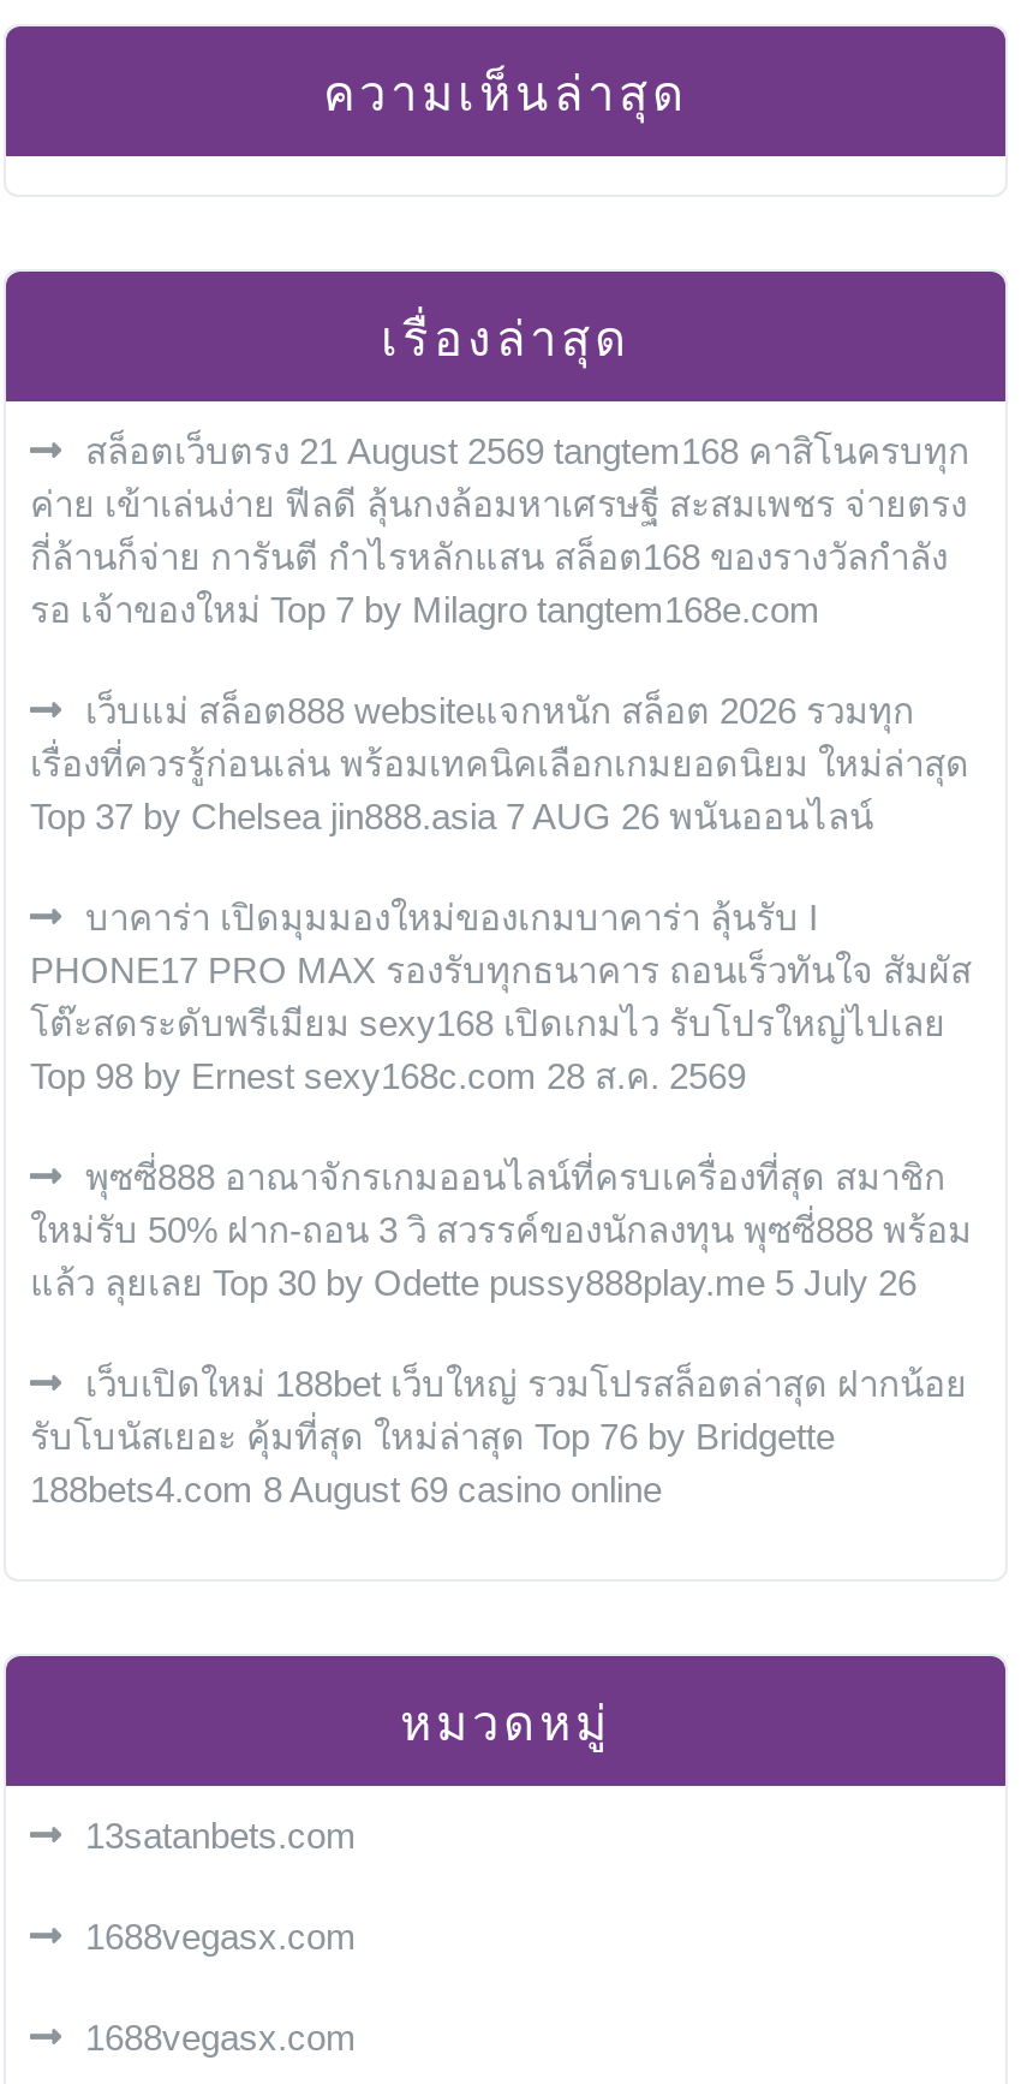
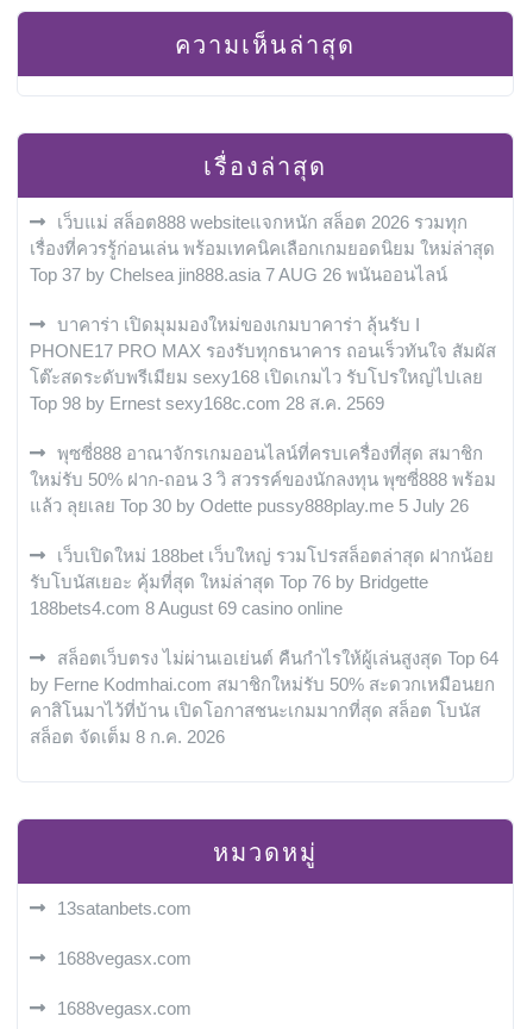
- สล็อตเว็บตรง 21 August 2569 tangtem168 คาสิโนครบทุก
- ค่าย เข้าเล่นง่าย ฟีลดี ลุ้นกงล้อมหาเศรษฐี สะสมเพชร จ่ายตรง
- กี่ล้านก็จ่าย การันตี กำไรหลักแสน สล็อต168 ของรางวัลกำลัง
- รอ เจ้าของใหม่ Top 7 by Milagro tangtem168e.com

moved up: เรื่องที่ควรรู้ก่อนเล่น พร้อมเทคนิคเลือกเกมยอดนิยม ใหม่ล่าสุด | Top 37 by Chelsea jin888.asia 7 AUG 26 พนันออนไลน์ | บาคาร่า เปิดมุมมองใหม่ของเกมบาคาร่า ลุ้นรับ I | ... | รับโบนัสเยอะ คุ้มที่สุด ใหม่ล่าสุด Top 76 by Bridgette | 188bets4.com 8 August 69 casino online

+ สล็อตเว็บตรง ไม่ผ่านเอเย่นต์ คืนกำไรให้ผู้เล่นสูงสุด Top 64
+ by Ferne Kodmhai.com สมาชิกใหม่รับ 50% สะดวกเหมือนยก
+ คาสิโนมาไว้ที่บ้าน เปิดโอกาสชนะเกมมากที่สุด สล็อต โบนัส
+ สล็อต จัดเต็ม 8 ก.ค. 2026
